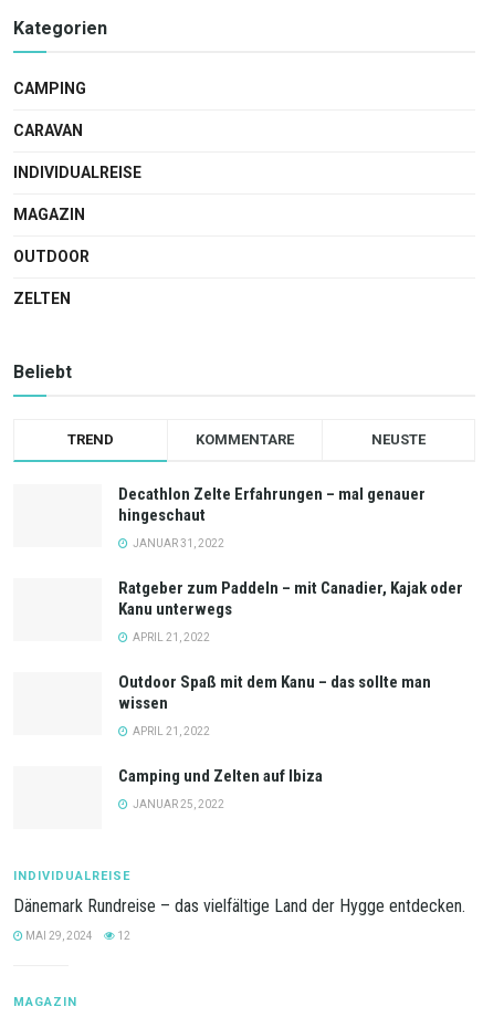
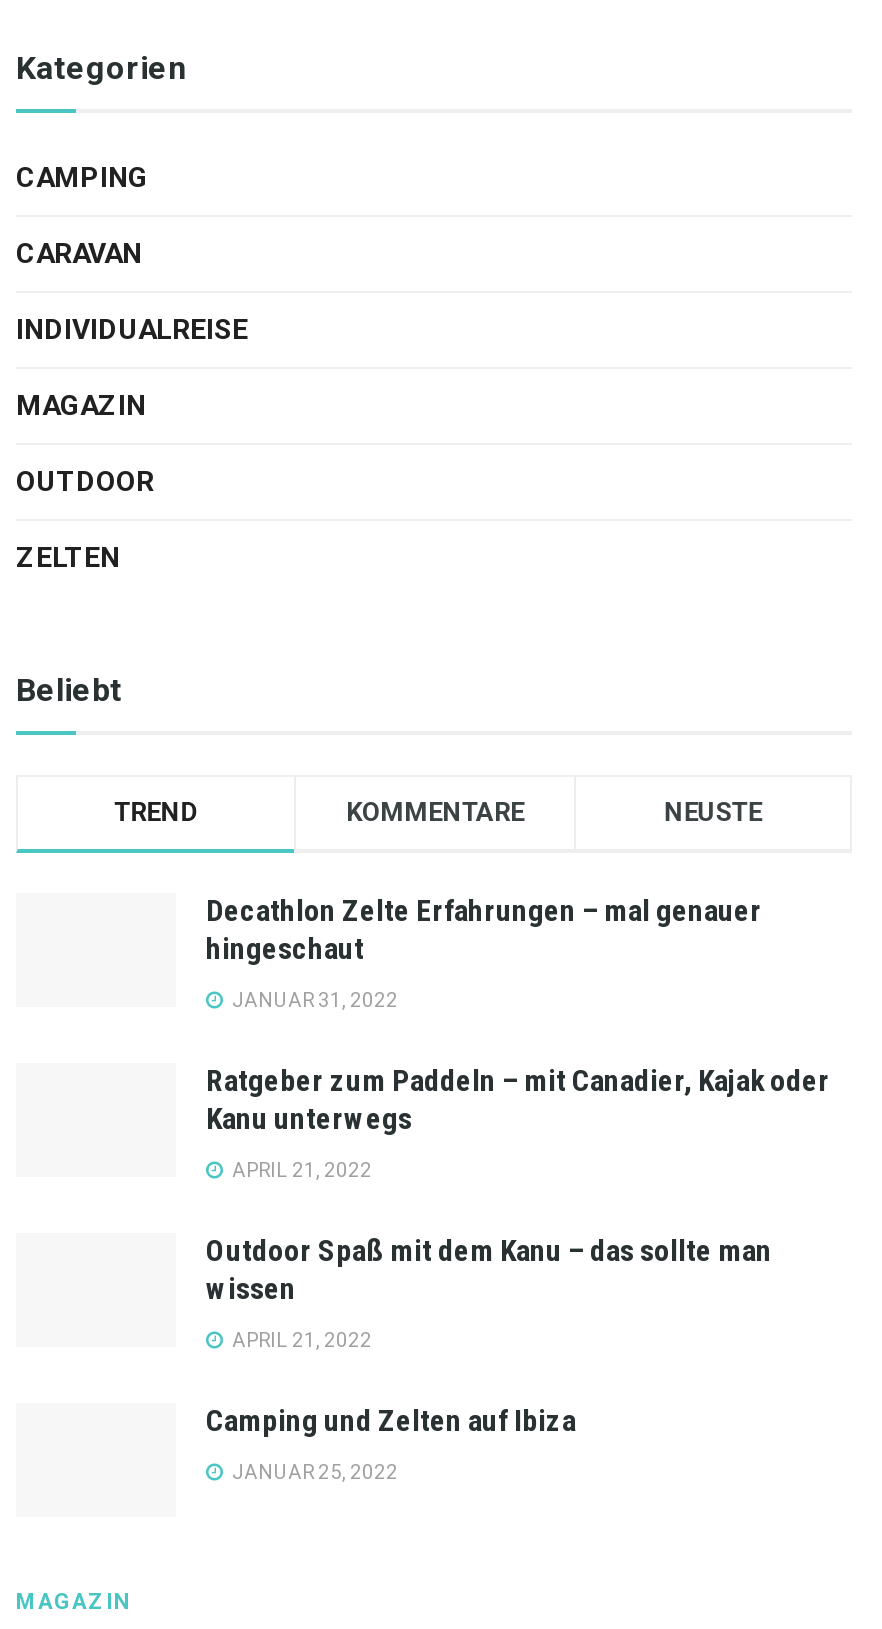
- INDIVIDUALREISE
- Dänemark Rundreise – das vielfältige Land der Hygge entdecken.
- MAI 29, 2024
- 12
